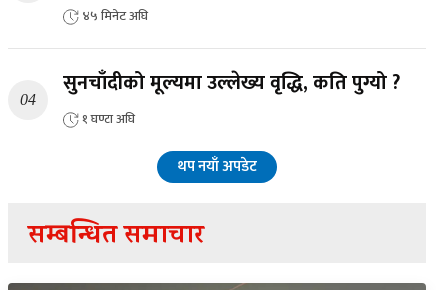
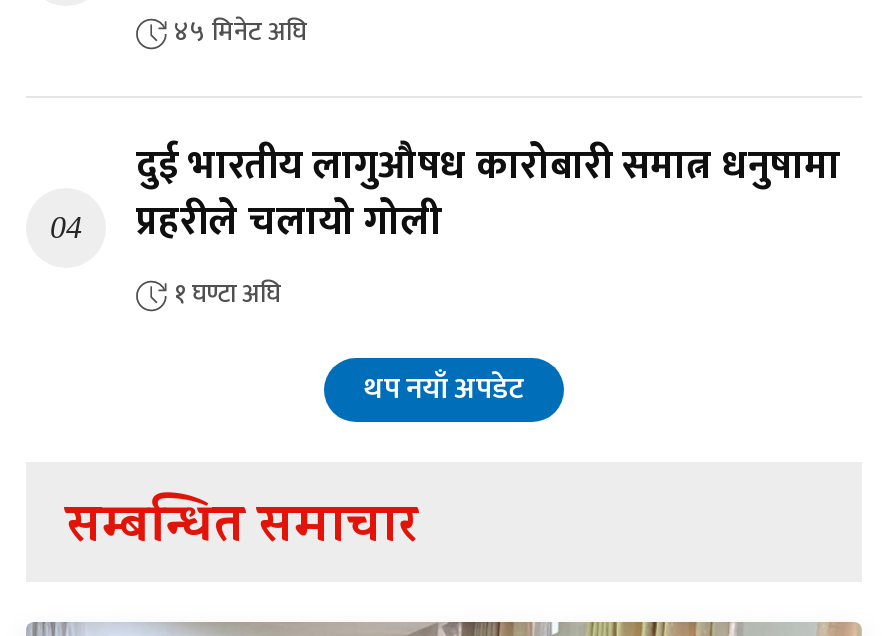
- सुनचाँदीको मूल्यमा उल्लेख्य वृद्धि, कति पुग्यो ?
+ दुई भारतीय लागुऔषध कारोबारी समात्न धनुषामा
+ प्रहरीले चलायो गोली
